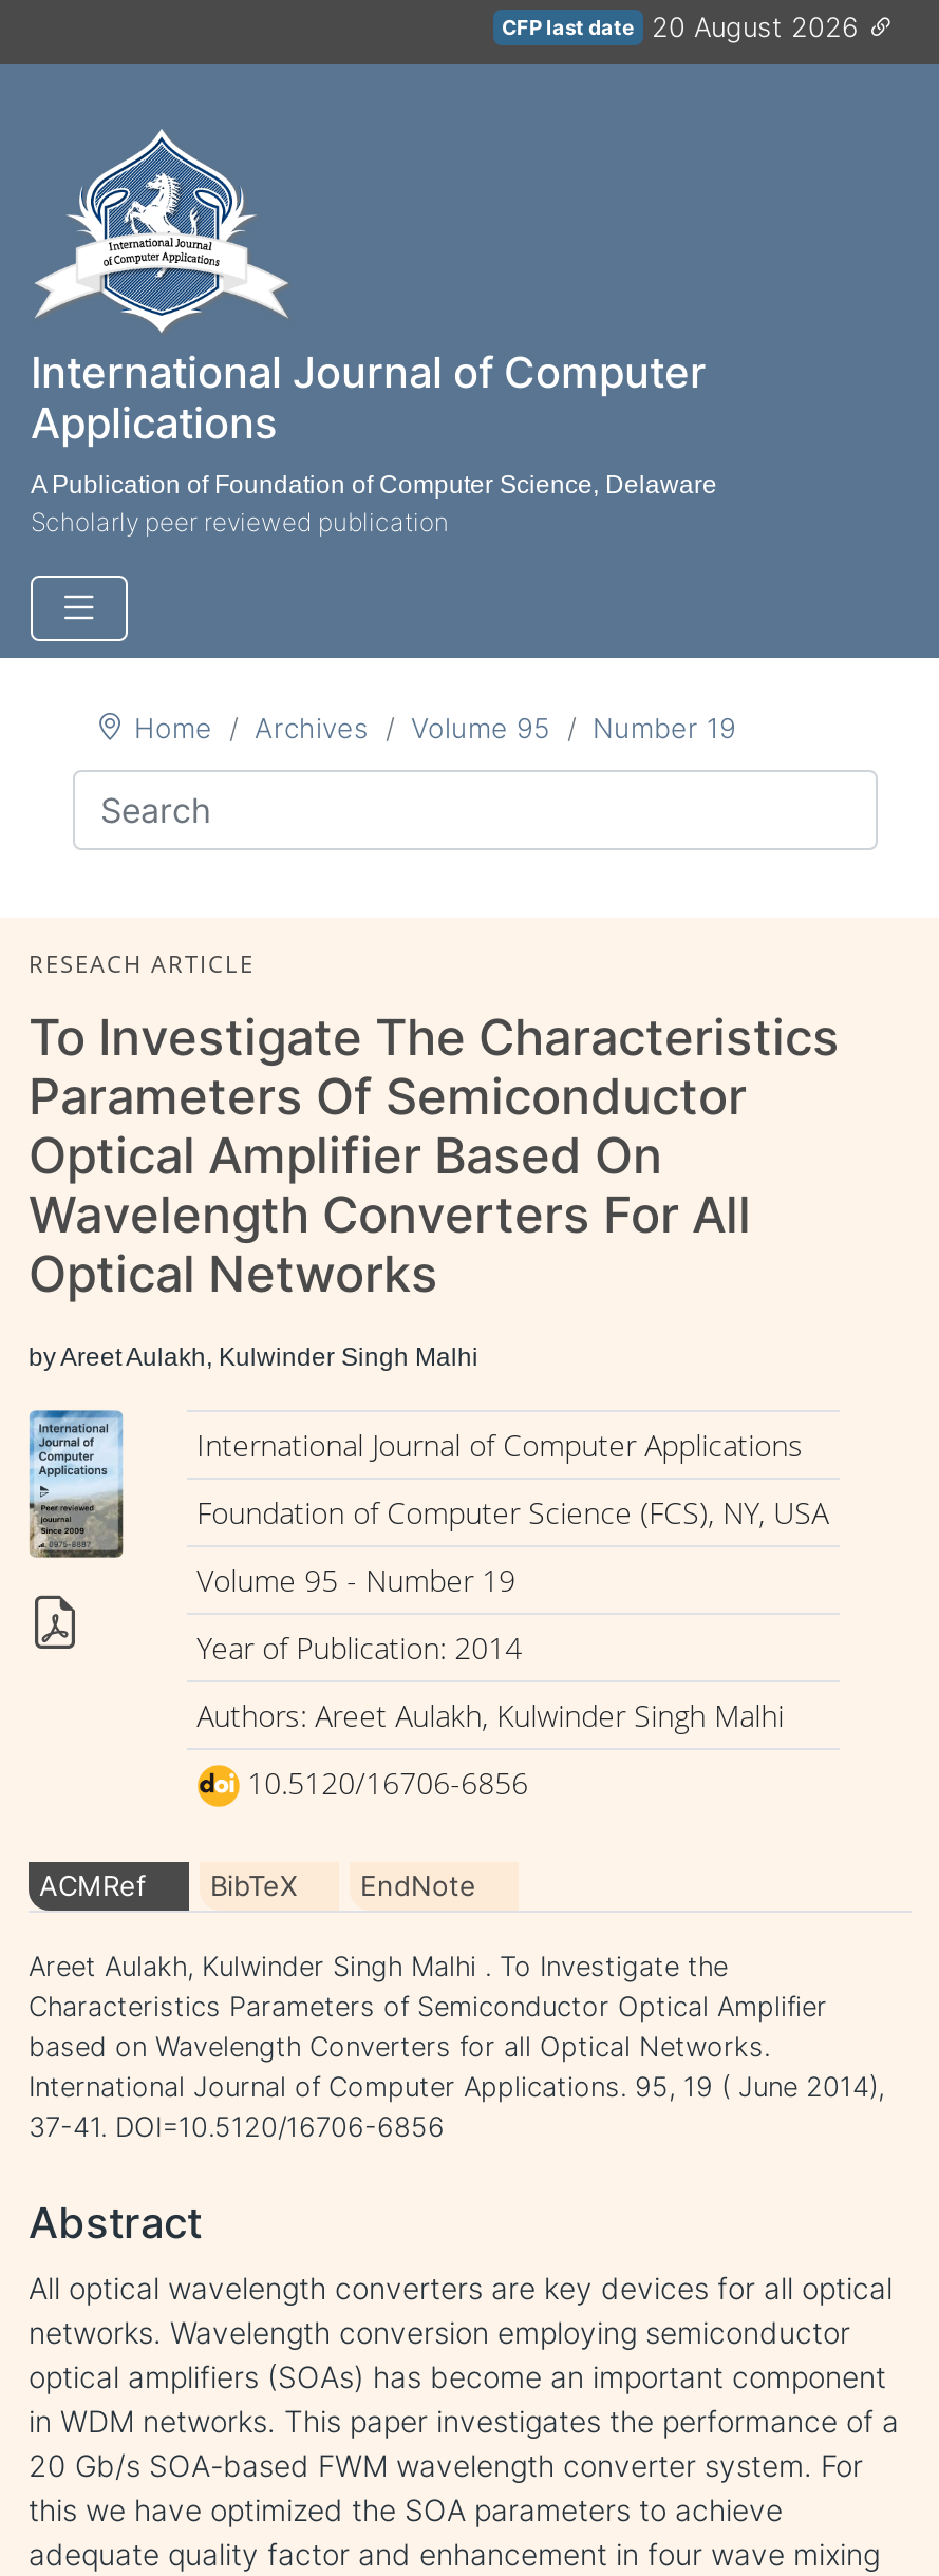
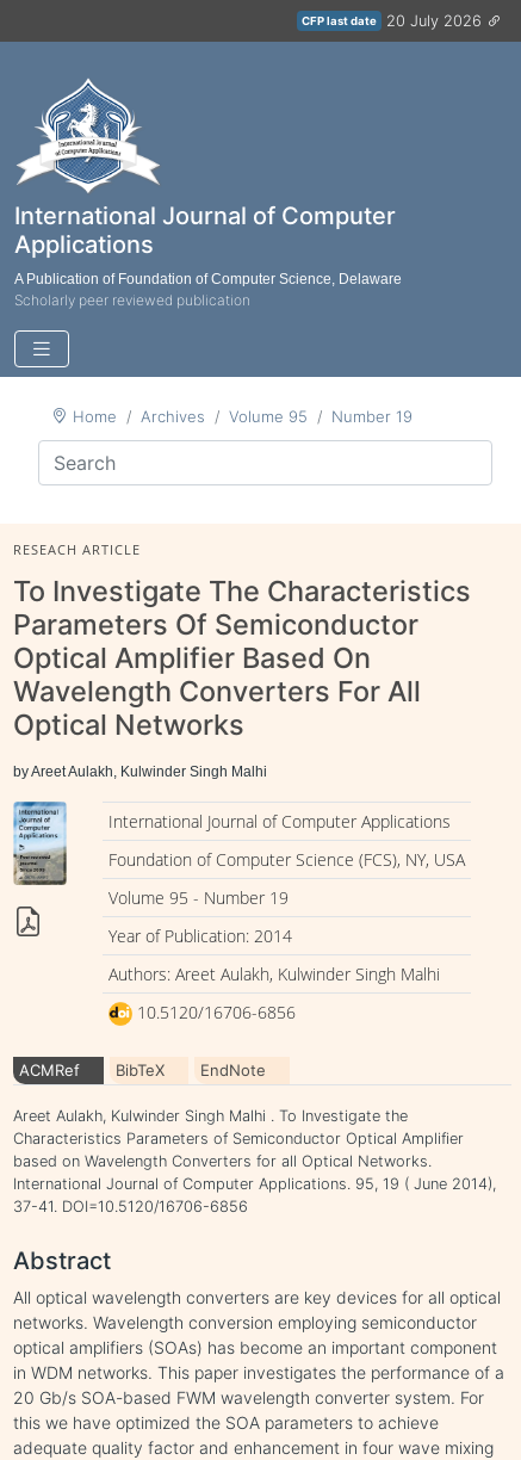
- CFP last date 20 August 2026
+ CFP last date 20 July 2026
